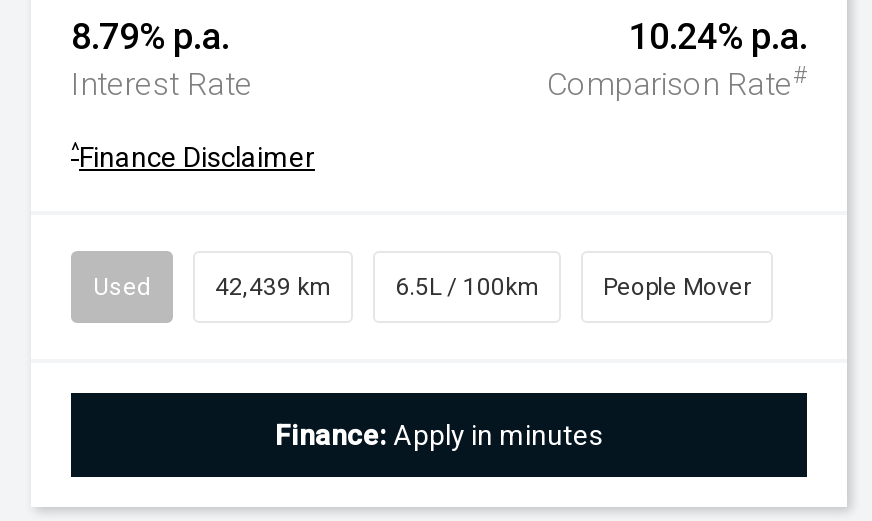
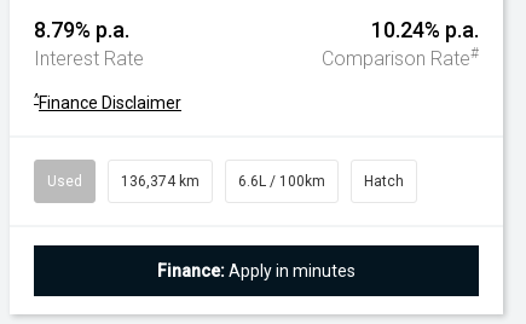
- 42,439 km
- 6.5L / 100km
- People Mover
+ 136,374 km
+ 6.6L / 100km
+ Hatch
